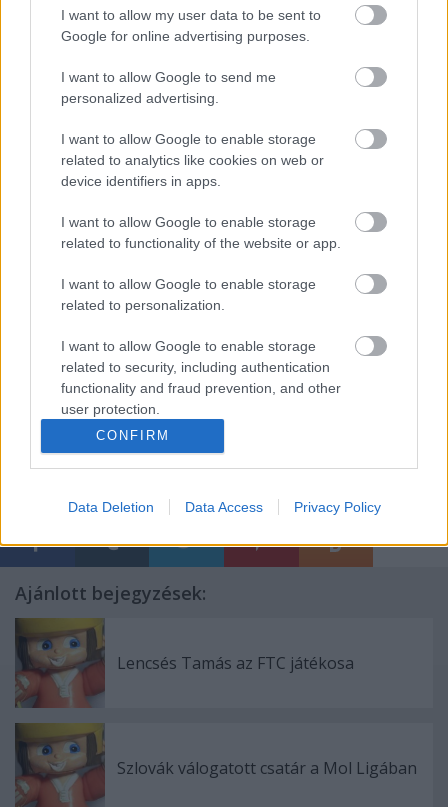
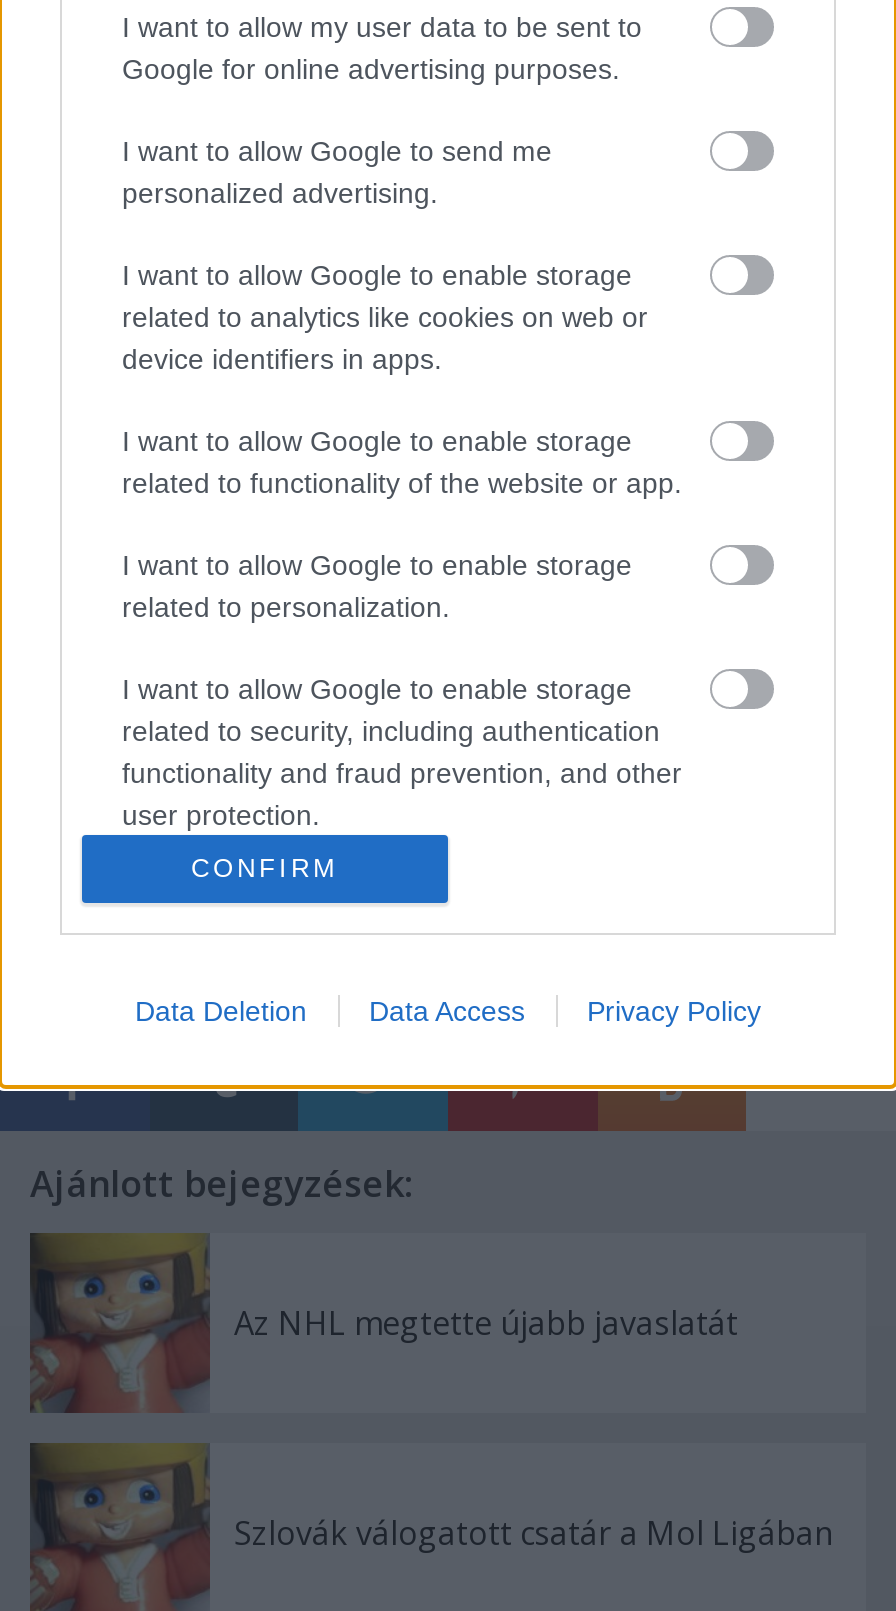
- Lencsés Tamás az FTC játékosa
+ Az NHL megtette újabb javaslatát
